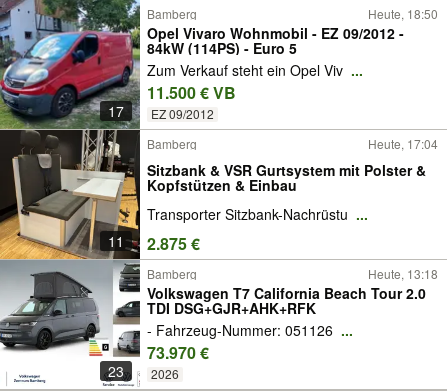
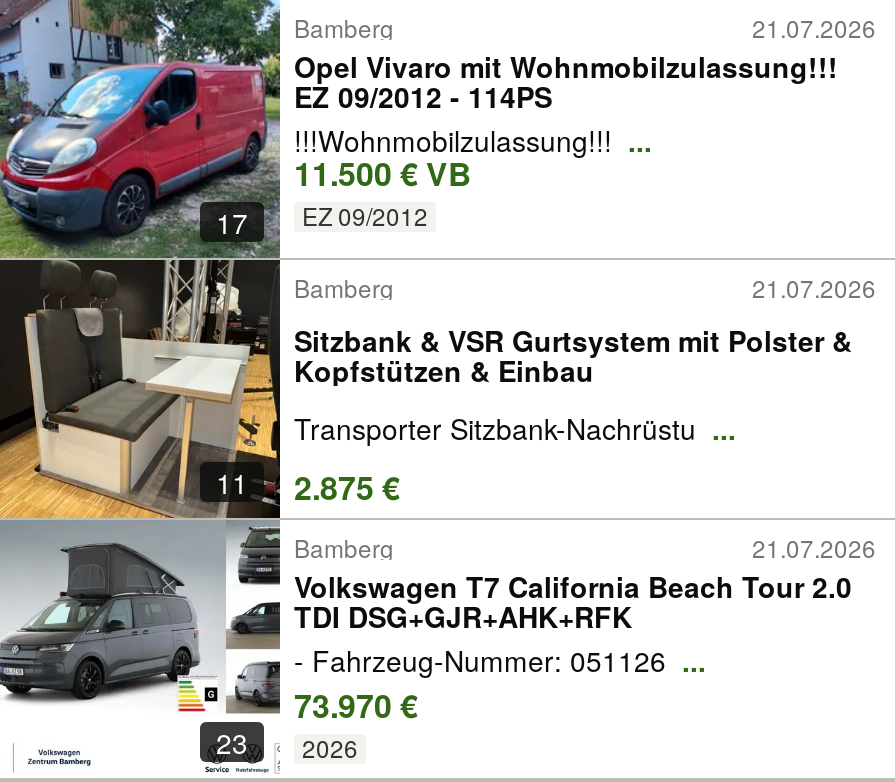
- Heute, 18:50
- Opel Vivaro Wohnmobil - EZ 09/2012 -
- 84kW (114PS) - Euro 5
- Zum Verkauf steht ein Opel Viv ...
+ 21.07.2026
+ Opel Vivaro mit Wohnmobilzulassung!!!
+ EZ 09/2012 - 114PS
+ !!!Wohnmobilzulassung!!! ...

- Heute, 17:04
+ 21.07.2026

- Heute, 13:18
+ 21.07.2026
